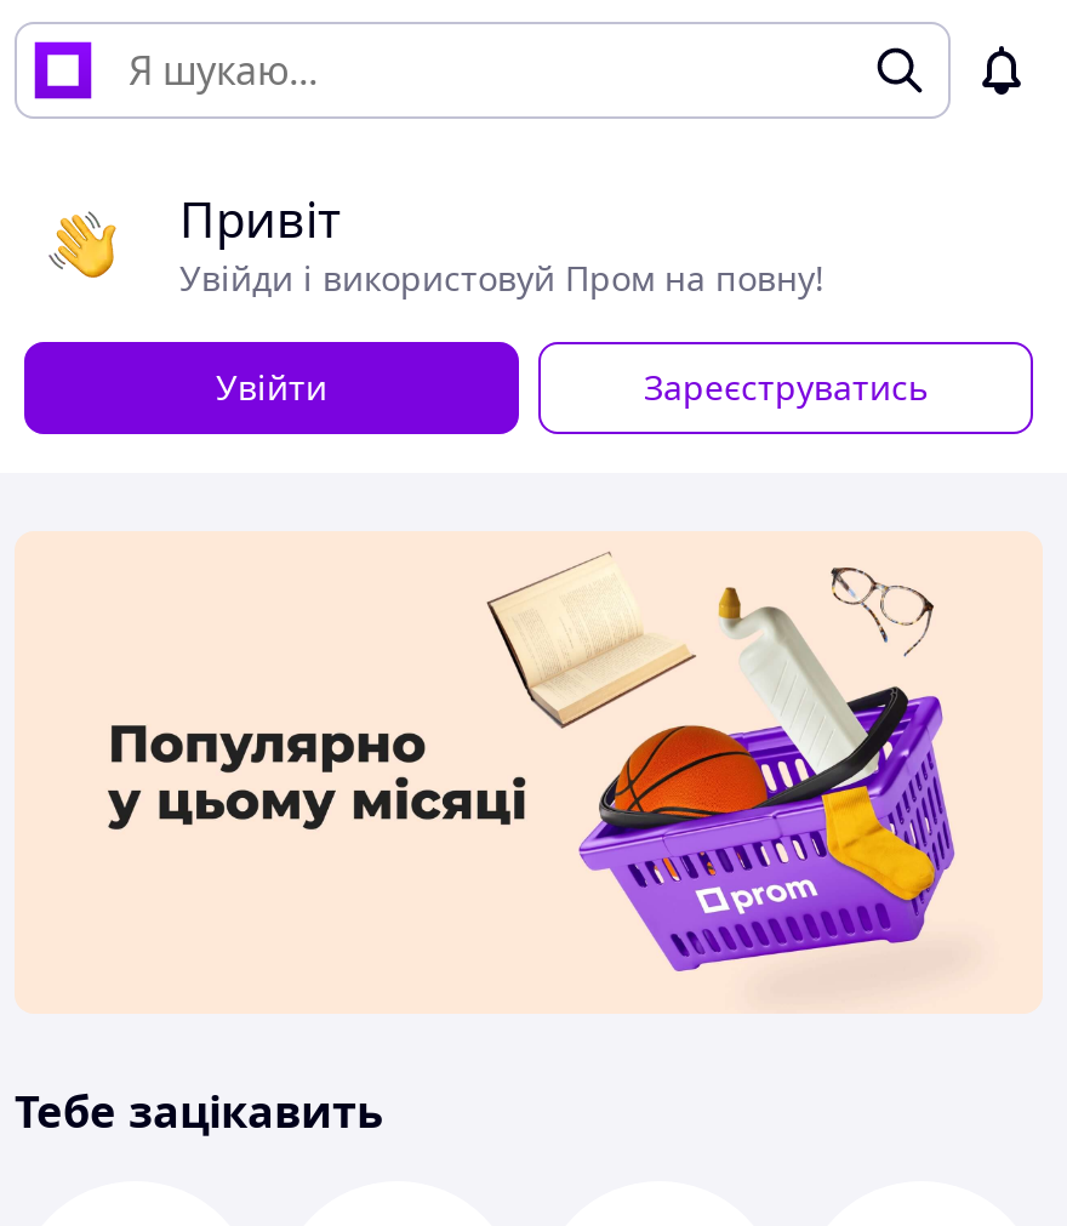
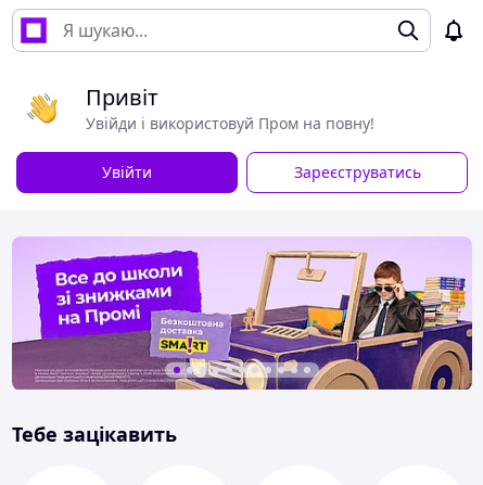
- [image]
+ [image]
